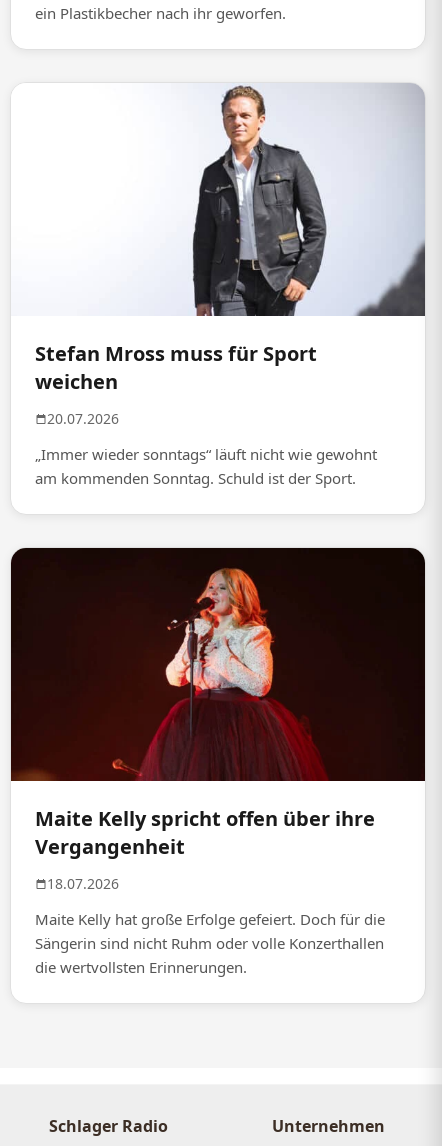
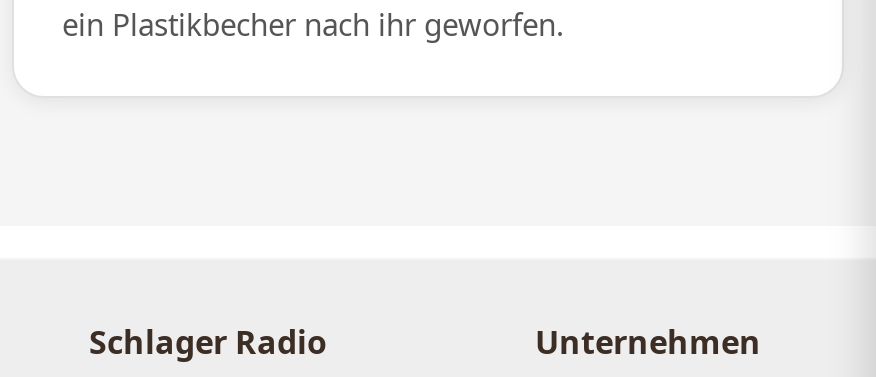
- [image]
- Stefan Mross muss für Sport
- weichen
- 20.07.2026
- „Immer wieder sonntags“ läuft nicht wie gewohnt
- am kommenden Sonntag. Schuld ist der Sport.

- [image]

- [image]
- Maite Kelly spricht offen über ihre
- Vergangenheit
- 18.07.2026
- Maite Kelly hat große Erfolge gefeiert. Doch für die
- Sängerin sind nicht Ruhm oder volle Konzerthallen
- die wertvollsten Erinnerungen.
